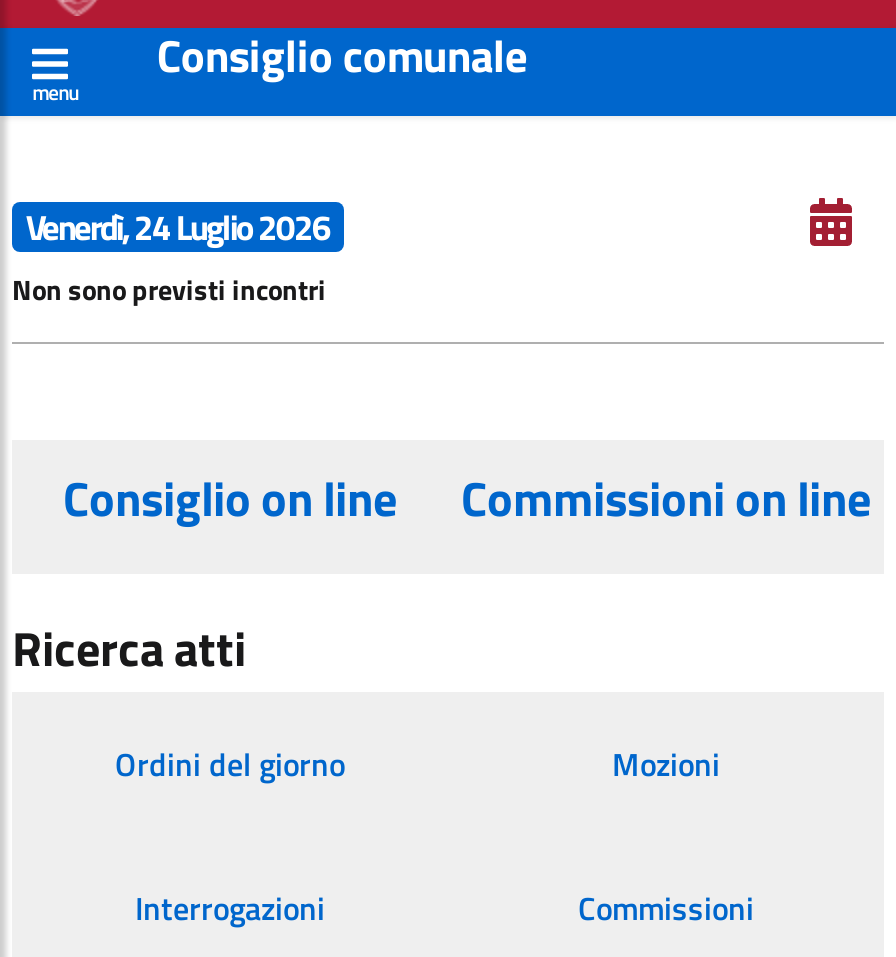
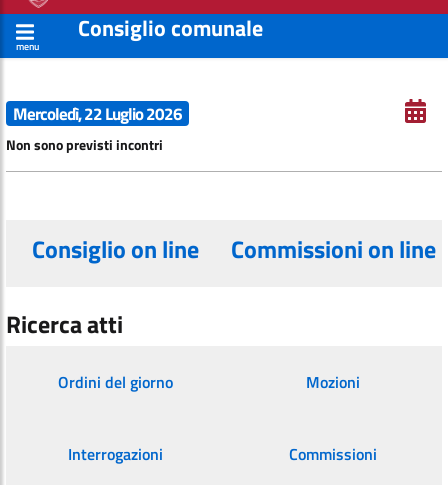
- Venerdì, 24 Luglio 2026
+ Mercoledì, 22 Luglio 2026
